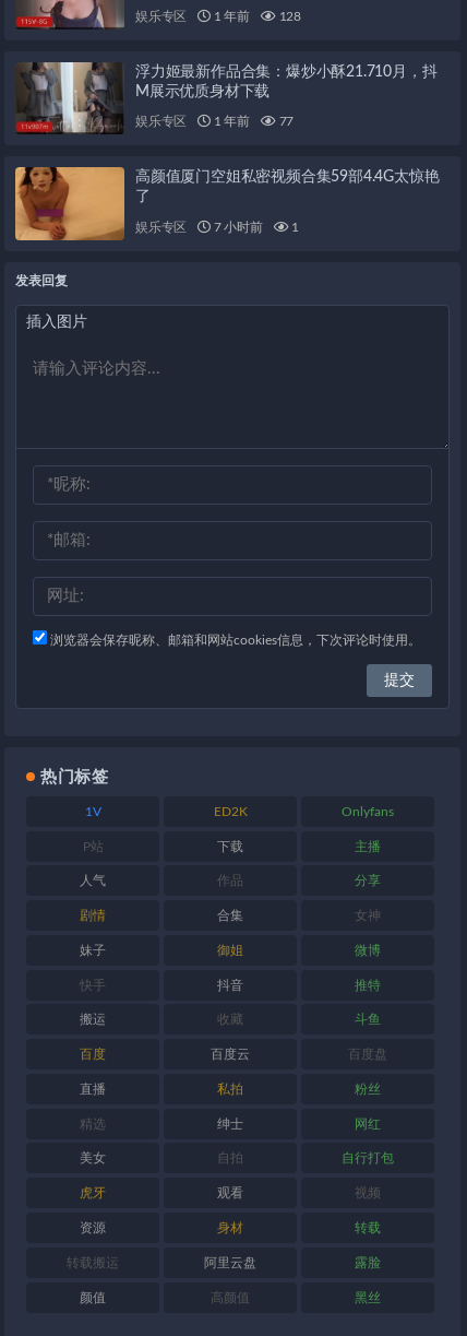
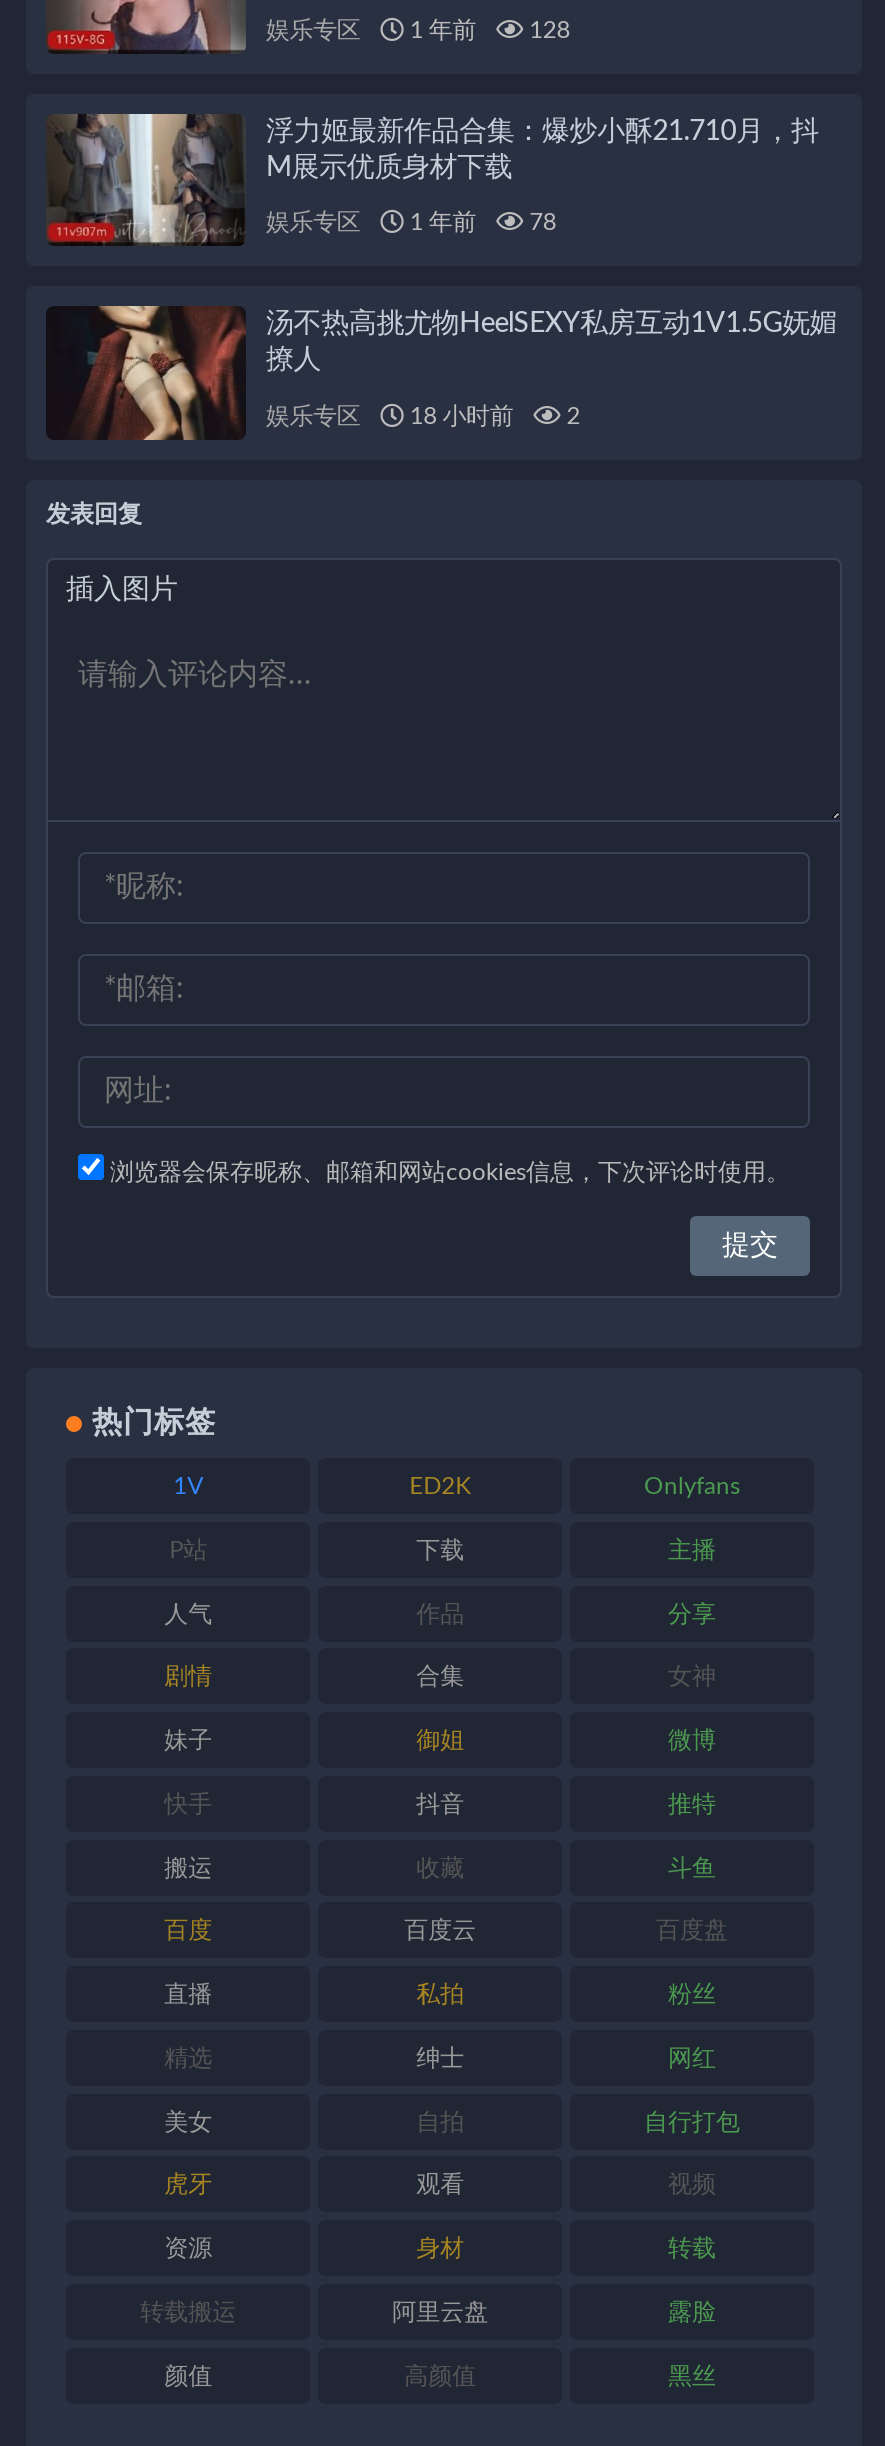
- 娱乐专区 1 年前 77
+ 娱乐专区 1 年前 78

- [image]
- 高颜值厦门空姐私密视频合集59部4.4G太惊艳
- 了
+ [image]
+ 汤不热高挑尤物HeelSEXY私房互动1V1.5G妩媚
+ 撩人

- 7 小时前
+ 18 小时前

- 1
+ 2
